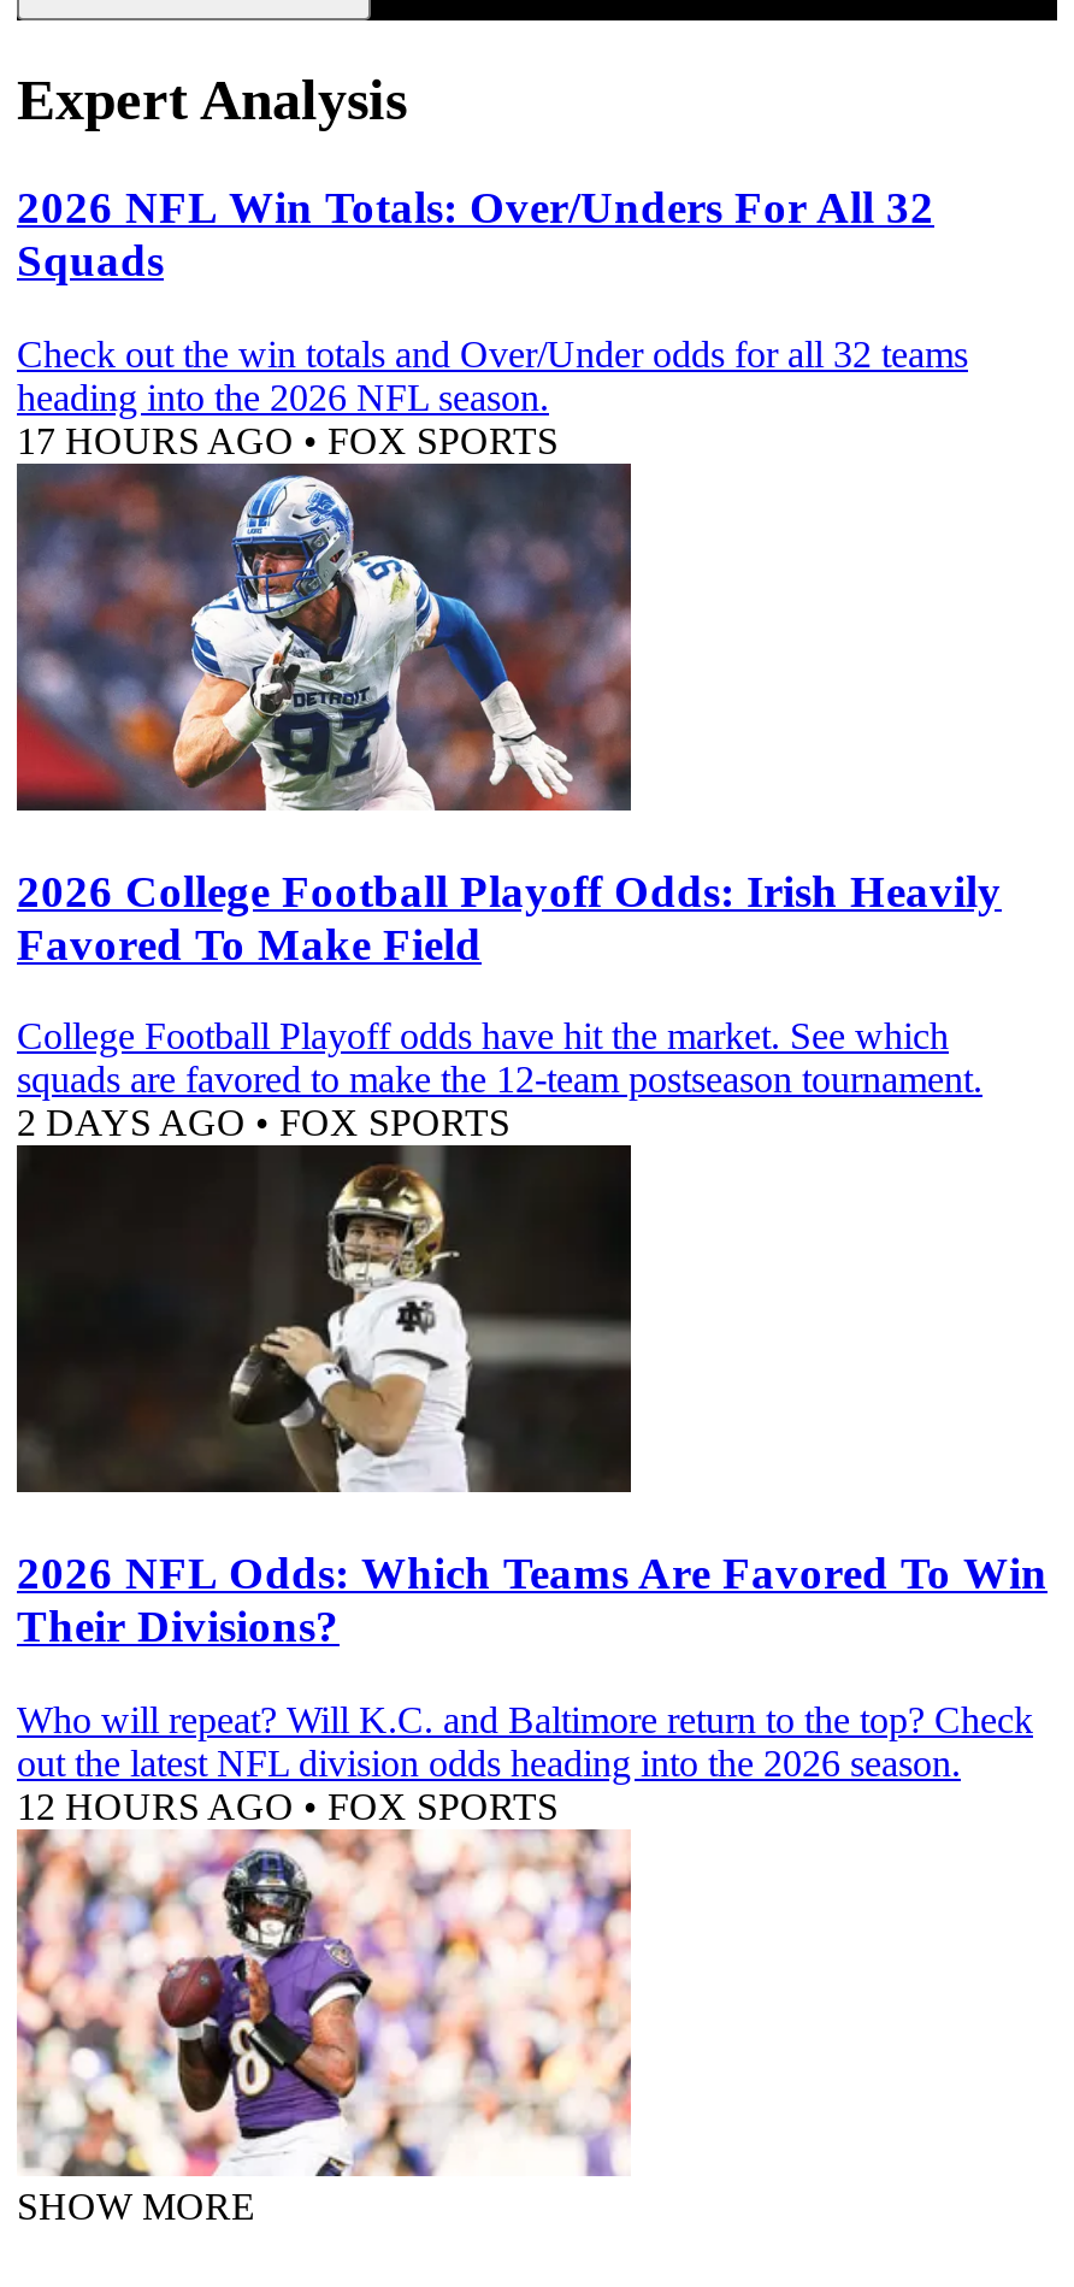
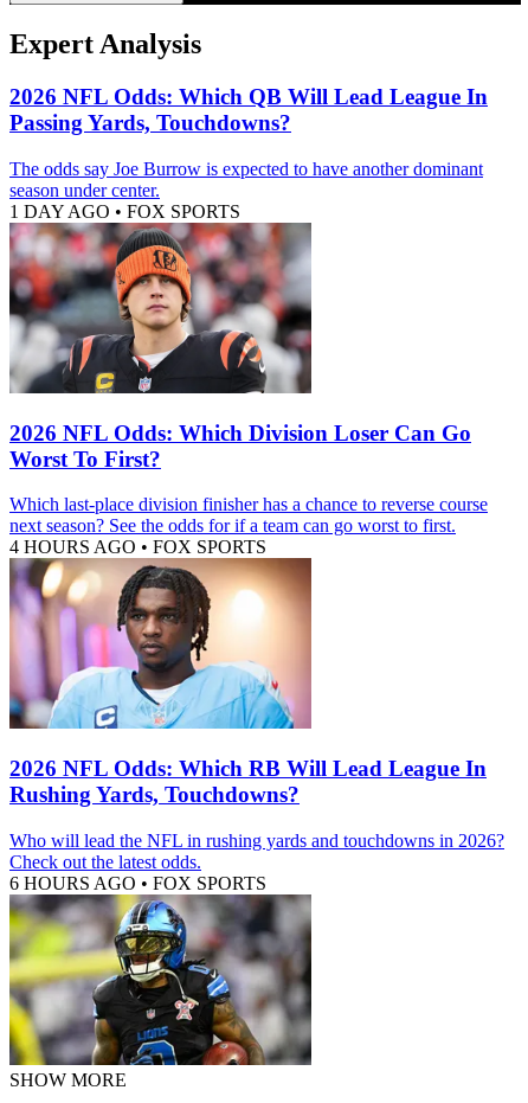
- 2026 NFL Win Totals: Over/Unders For All 32
- Squads
+ 2026 NFL Odds: Which QB Will Lead League In
+ Passing Yards, Touchdowns?

- Check out the win totals and Over/Under odds for all 32 teams
- heading into the 2026 NFL season.
- 17 HOURS AGO • FOX SPORTS
+ The odds say Joe Burrow is expected to have another dominant
+ season under center.
+ 1 DAY AGO • FOX SPORTS

- [image]
- 2026 College Football Playoff Odds: Irish Heavily
- Favored To Make Field
+ [image]
+ 2026 NFL Odds: Which Division Loser Can Go
+ Worst To First?

- [image]
- College Football Playoff odds have hit the market. See which
- squads are favored to make the 12-team postseason tournament.
- 2 DAYS AGO • FOX SPORTS
+ [image]
+ Which last-place division finisher has a chance to reverse course
+ next season? See the odds for if a team can go worst to first.
+ 4 HOURS AGO • FOX SPORTS

- 2026 NFL Odds: Which Teams Are Favored To Win
- Their Divisions?
+ 2026 NFL Odds: Which RB Will Lead League In
+ Rushing Yards, Touchdowns?

- Who will repeat? Will K.C. and Baltimore return to the top? Check
- out the latest NFL division odds heading into the 2026 season.
- 12 HOURS AGO • FOX SPORTS
+ Who will lead the NFL in rushing yards and touchdowns in 2026?
+ Check out the latest odds.
+ 6 HOURS AGO • FOX SPORTS

- [image]
+ [image]
